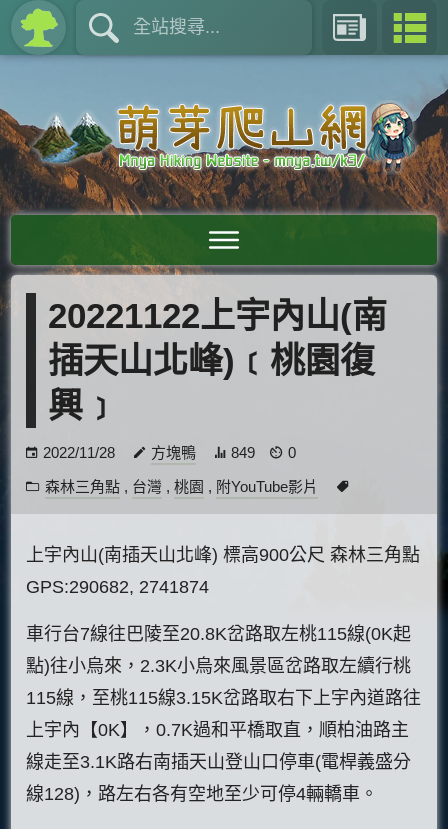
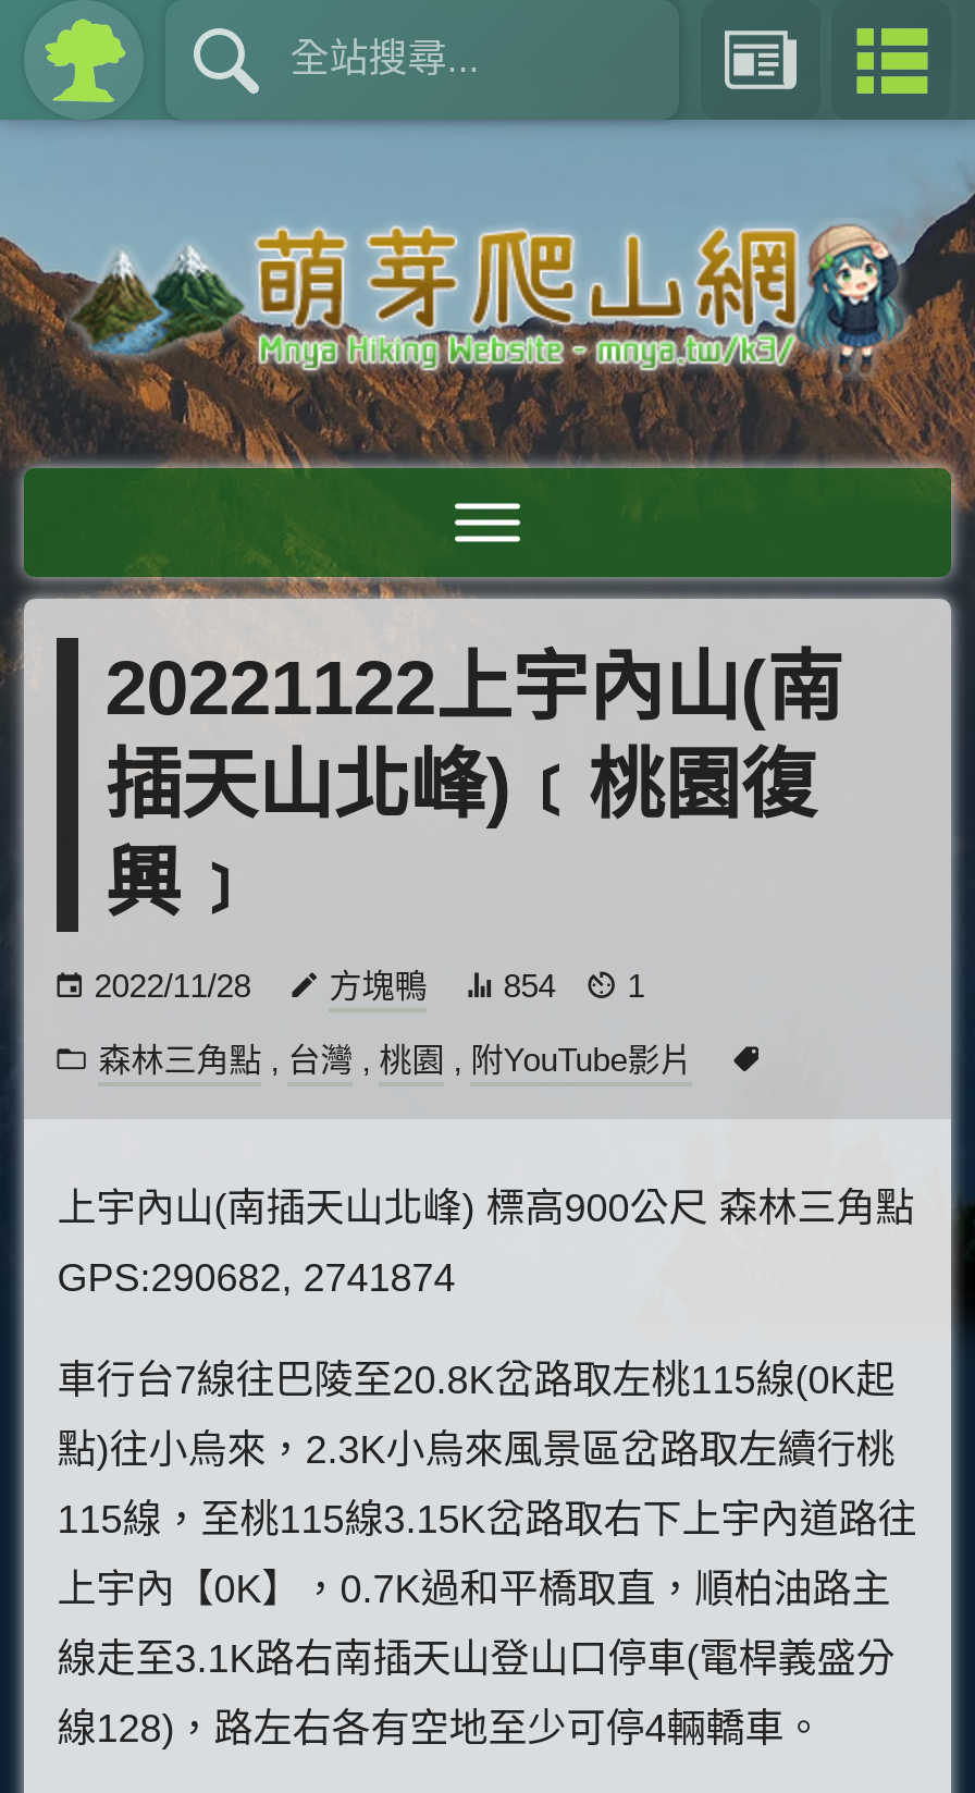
- 849
+ 854

- 0
+ 1
